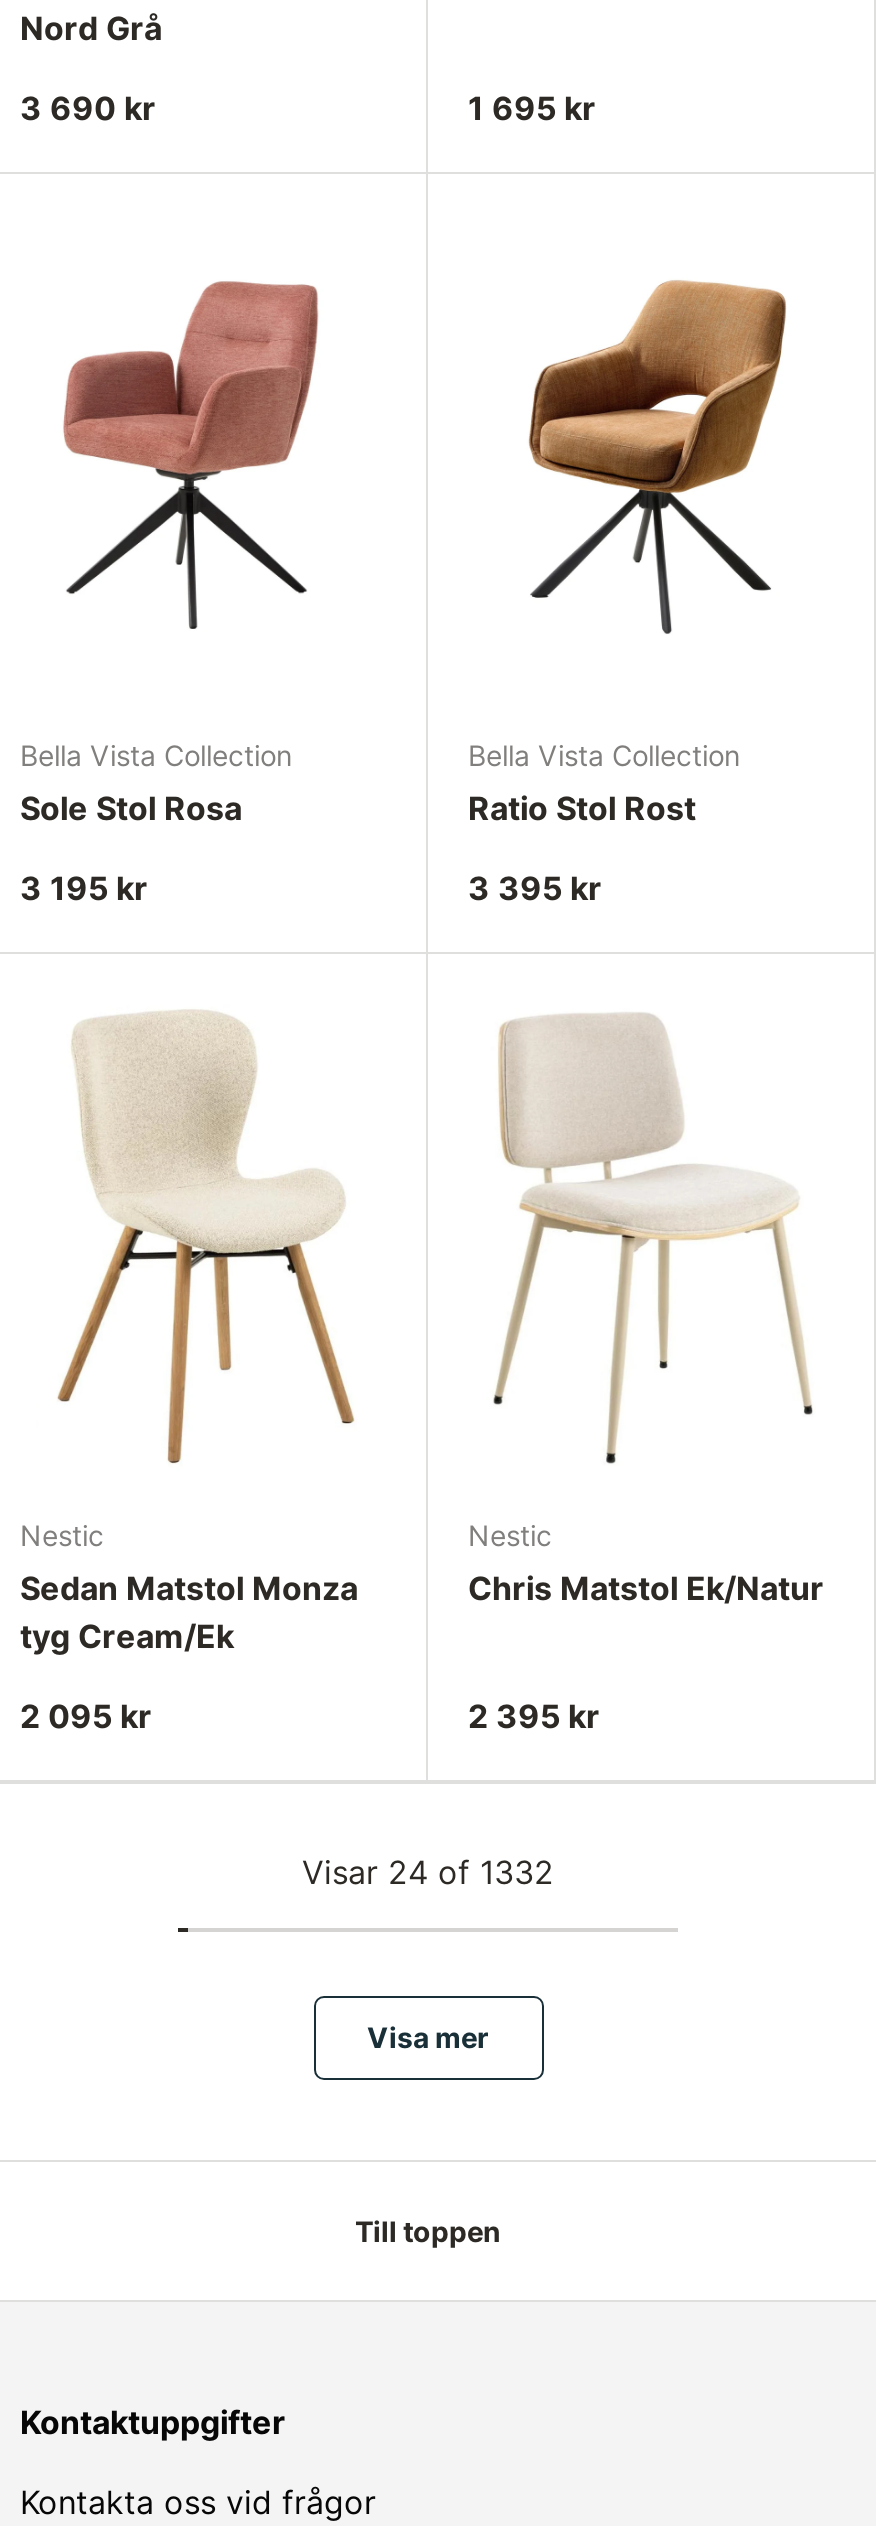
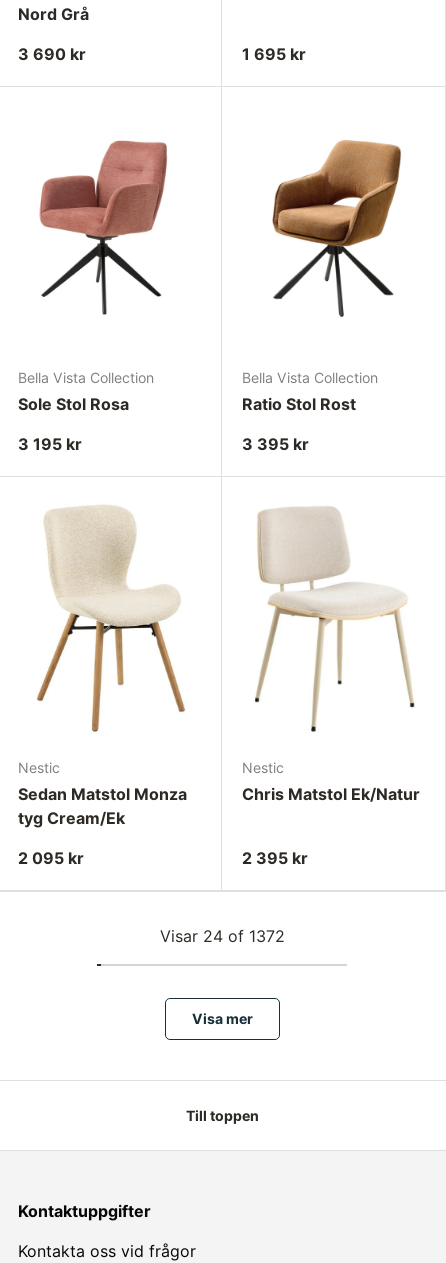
- Visar 24 of 1332
+ Visar 24 of 1372
